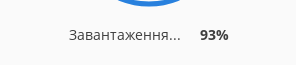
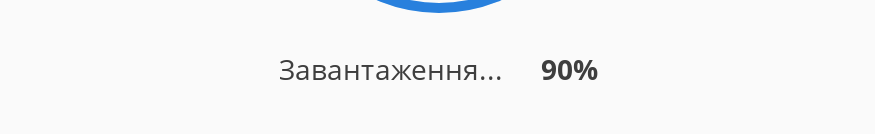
- Завантаження... 93%
+ Завантаження... 90%
